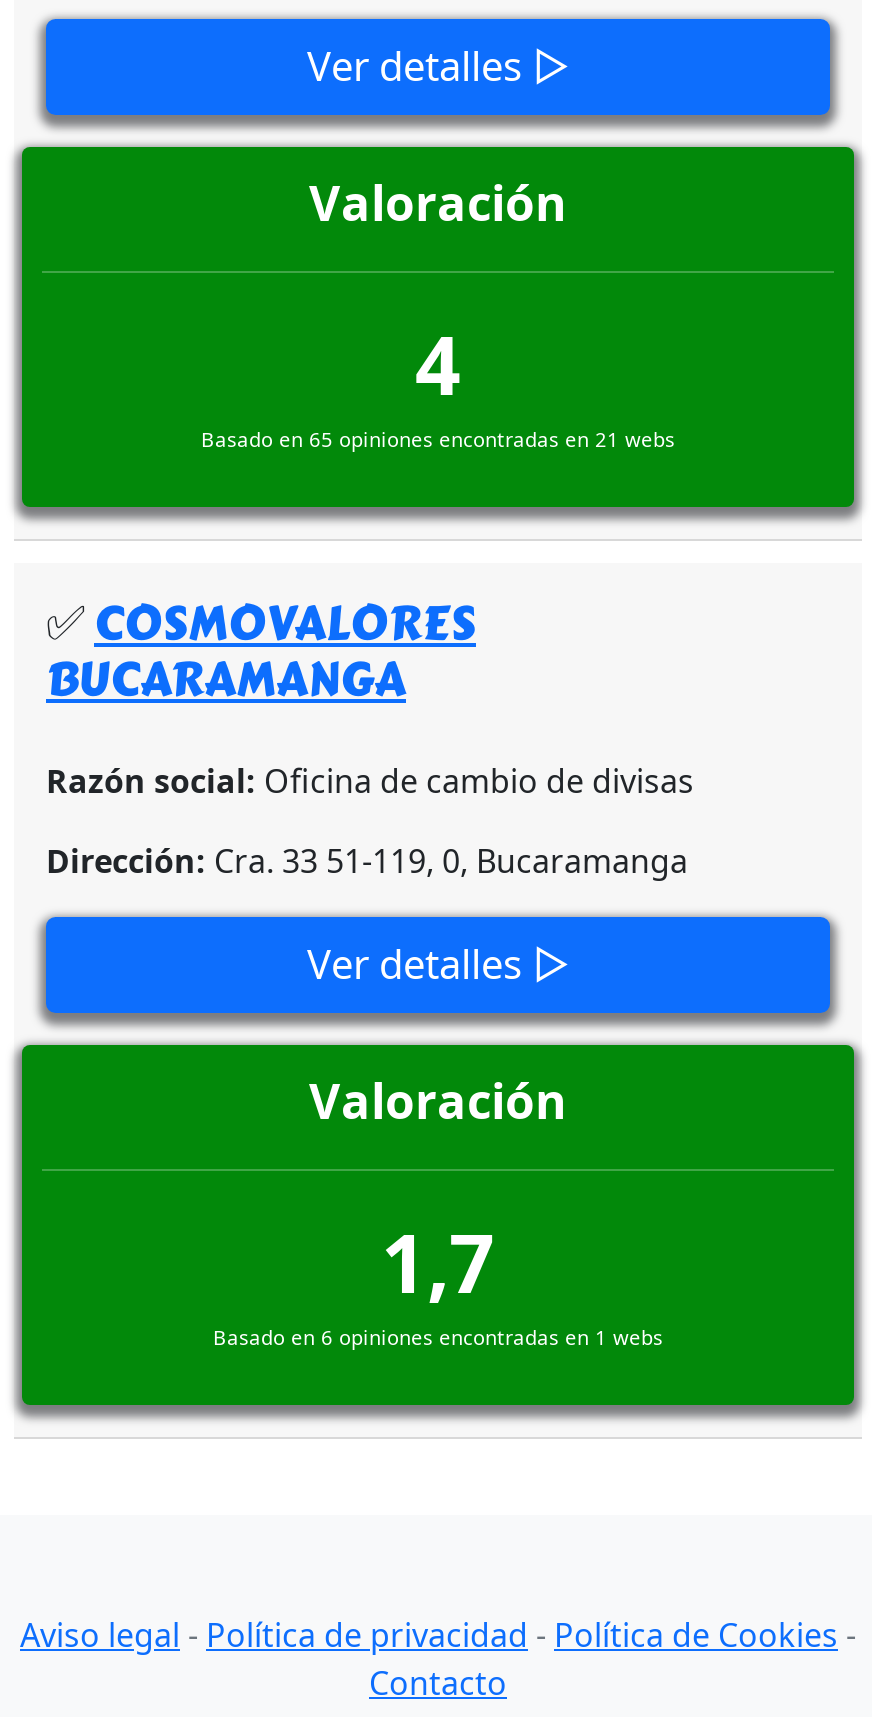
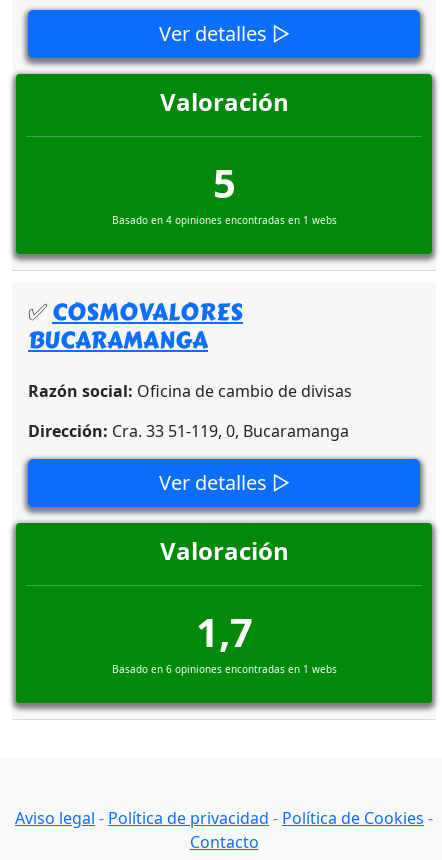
- 4
+ 5

- Basado en 65 opiniones encontradas en 21 webs
+ Basado en 4 opiniones encontradas en 1 webs
